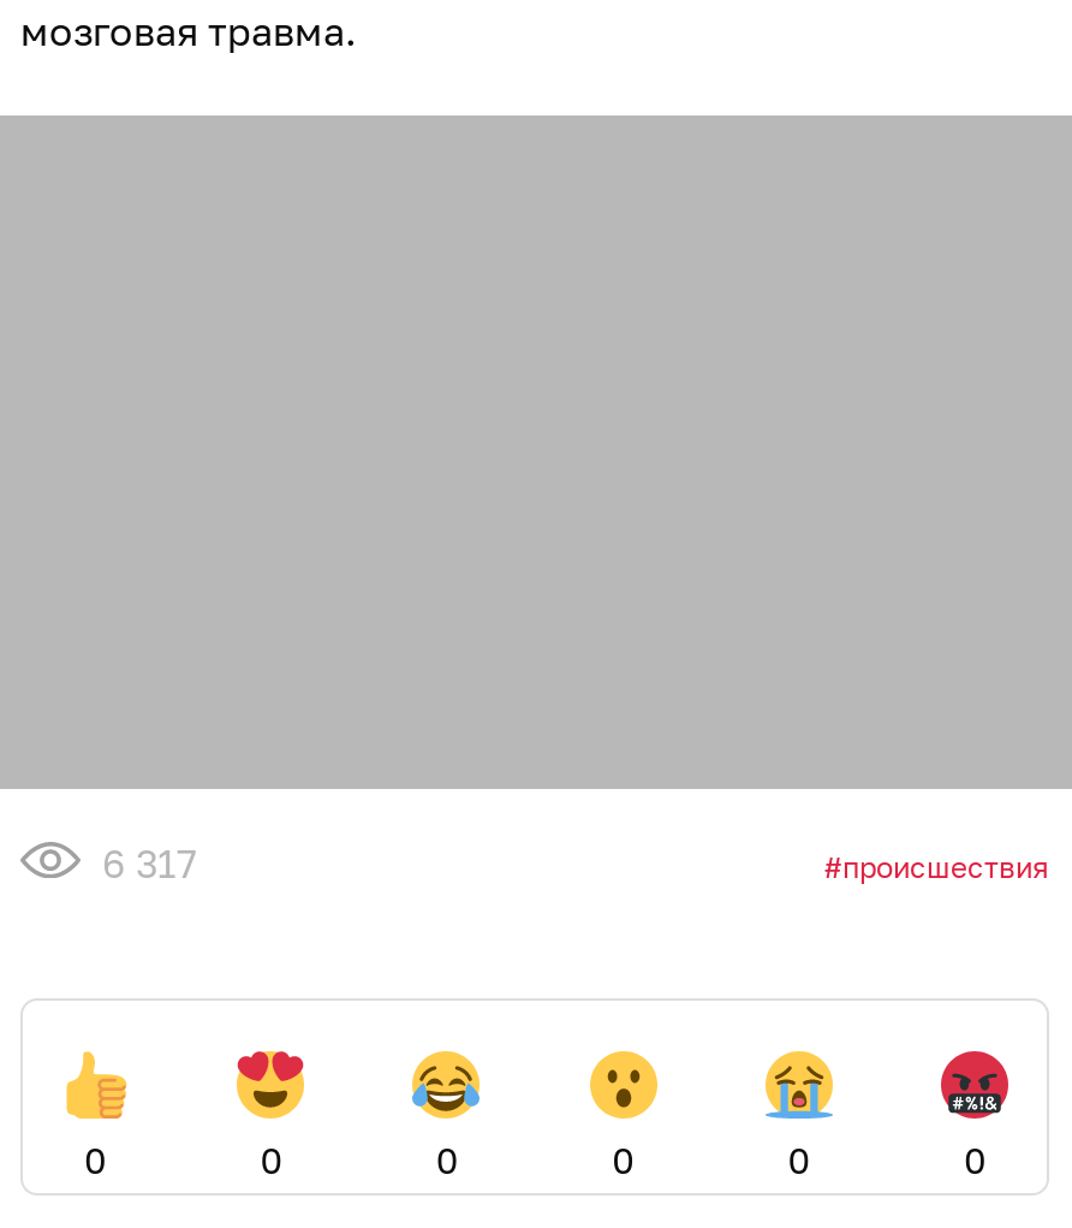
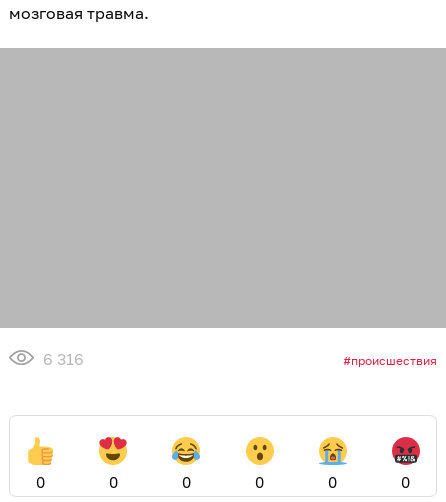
- 6 317
+ 6 316
